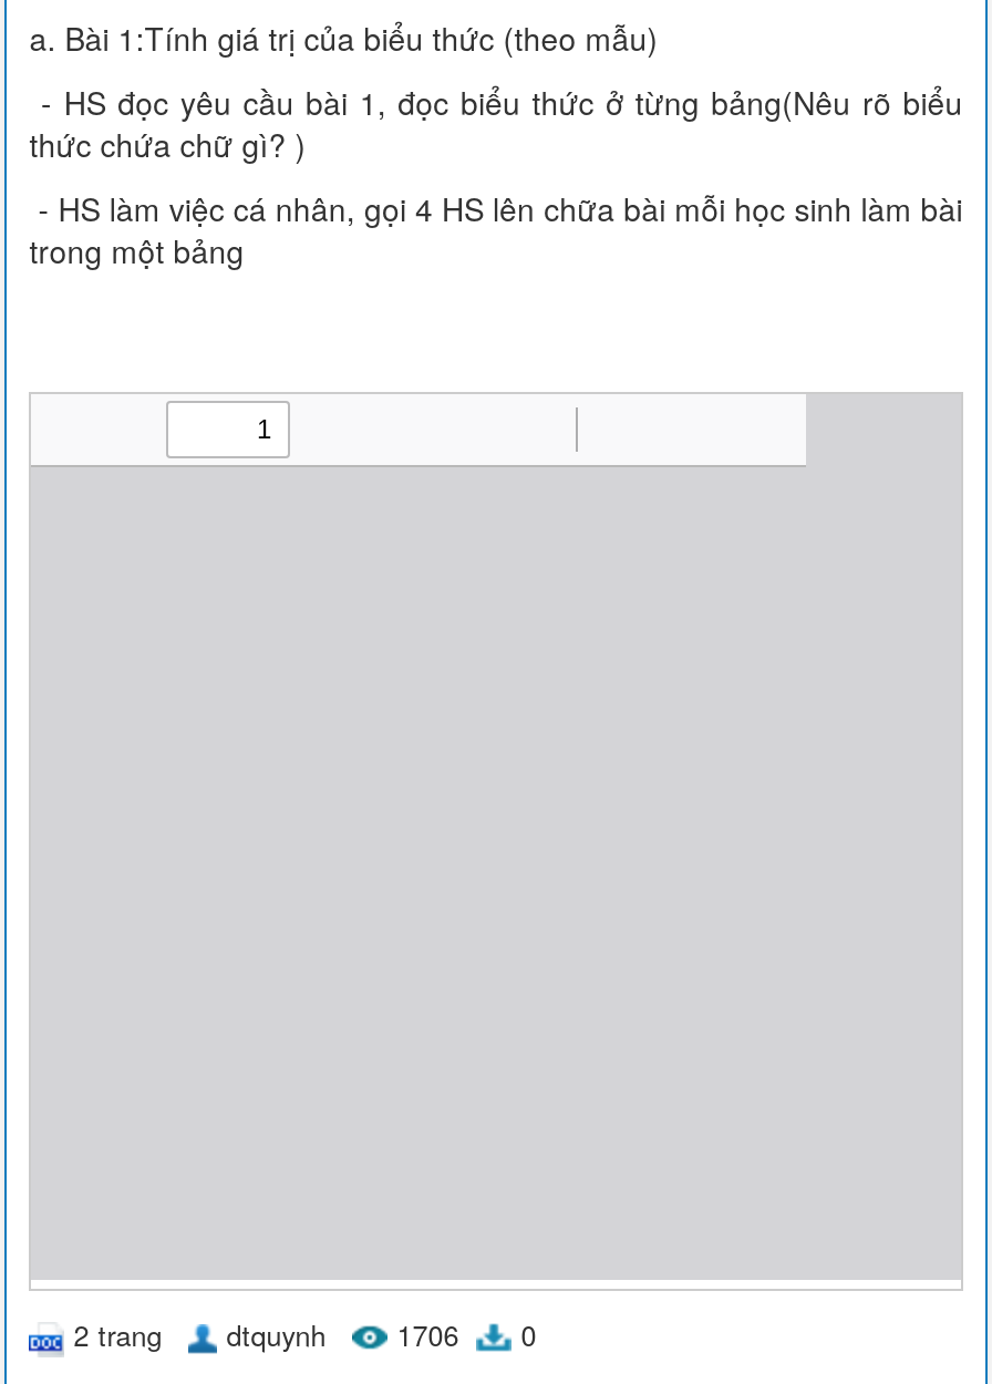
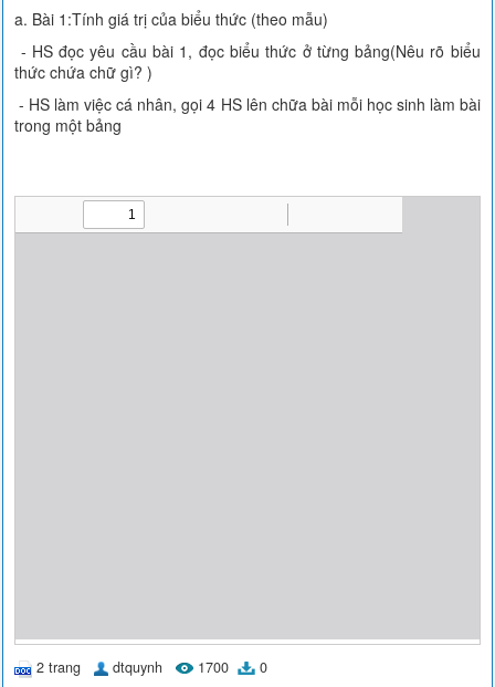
- 2 trang dtquynh 1706 0
+ 2 trang dtquynh 1700 0
